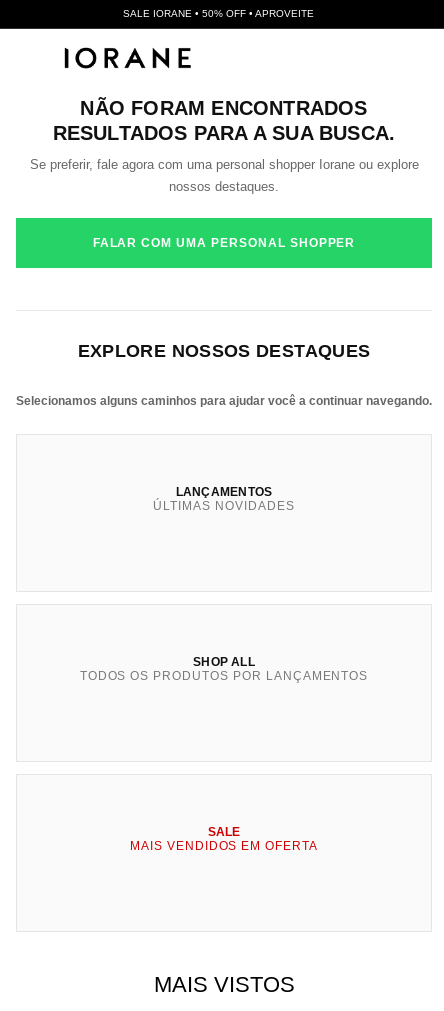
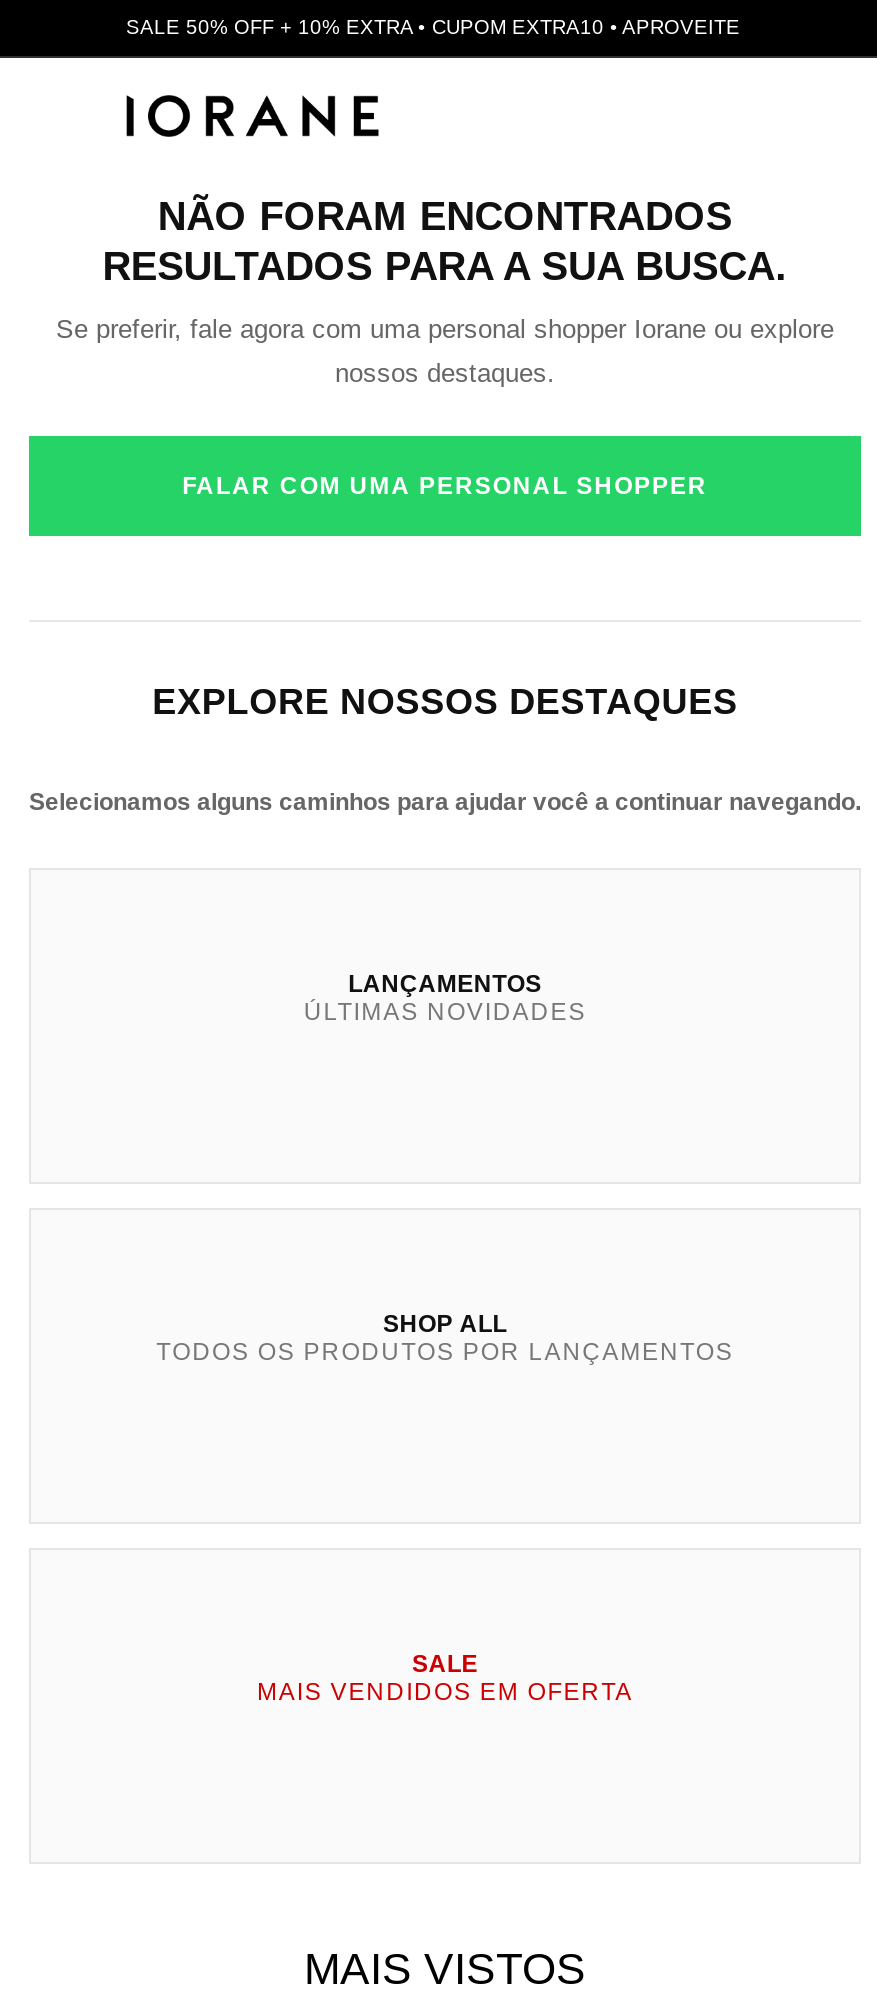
- SALE IORANE • 50% OFF • APROVEITE
+ SALE 50% OFF + 10% EXTRA • CUPOM EXTRA10 • APROVEITE
